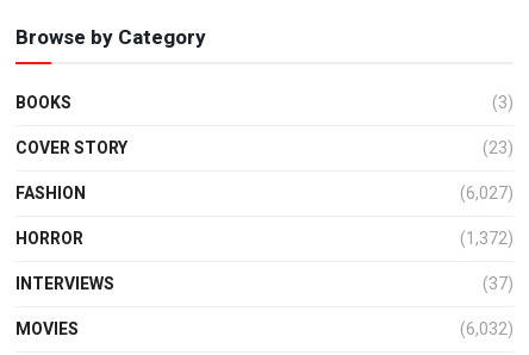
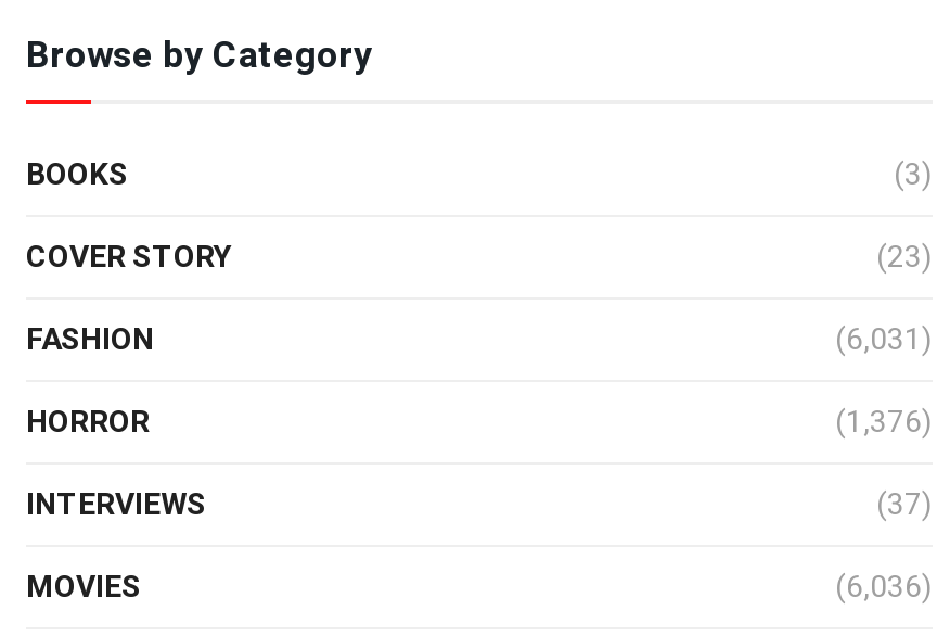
- (6,027)
+ (6,031)

- (1,372)
+ (1,376)

- (6,032)
+ (6,036)
